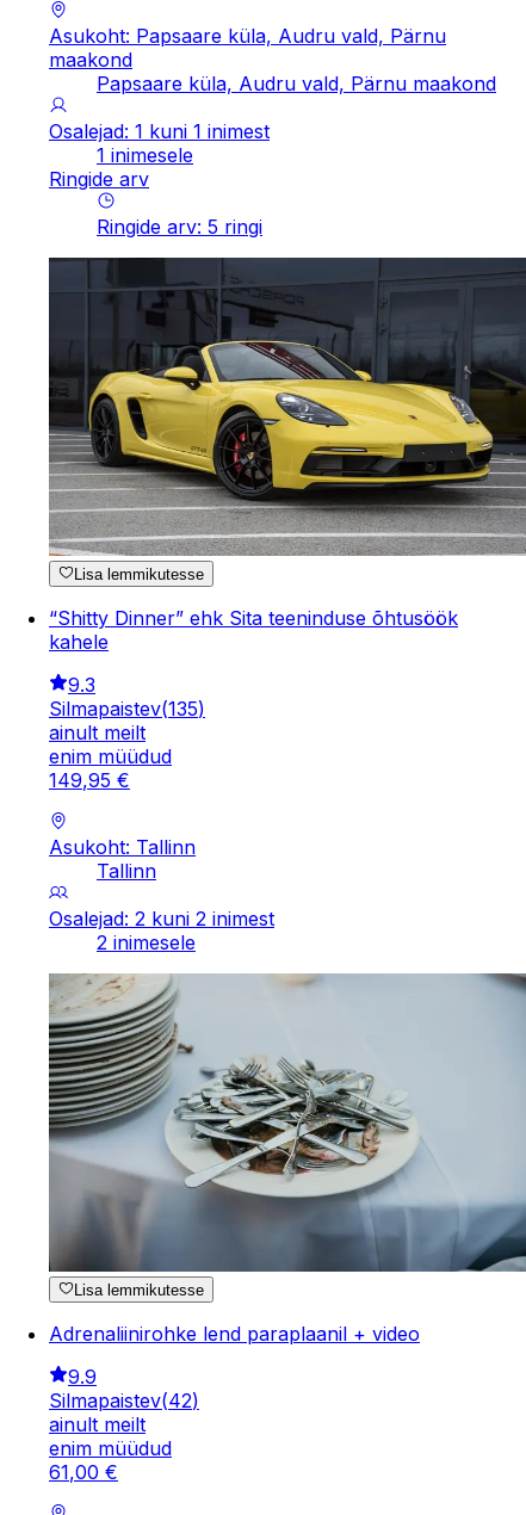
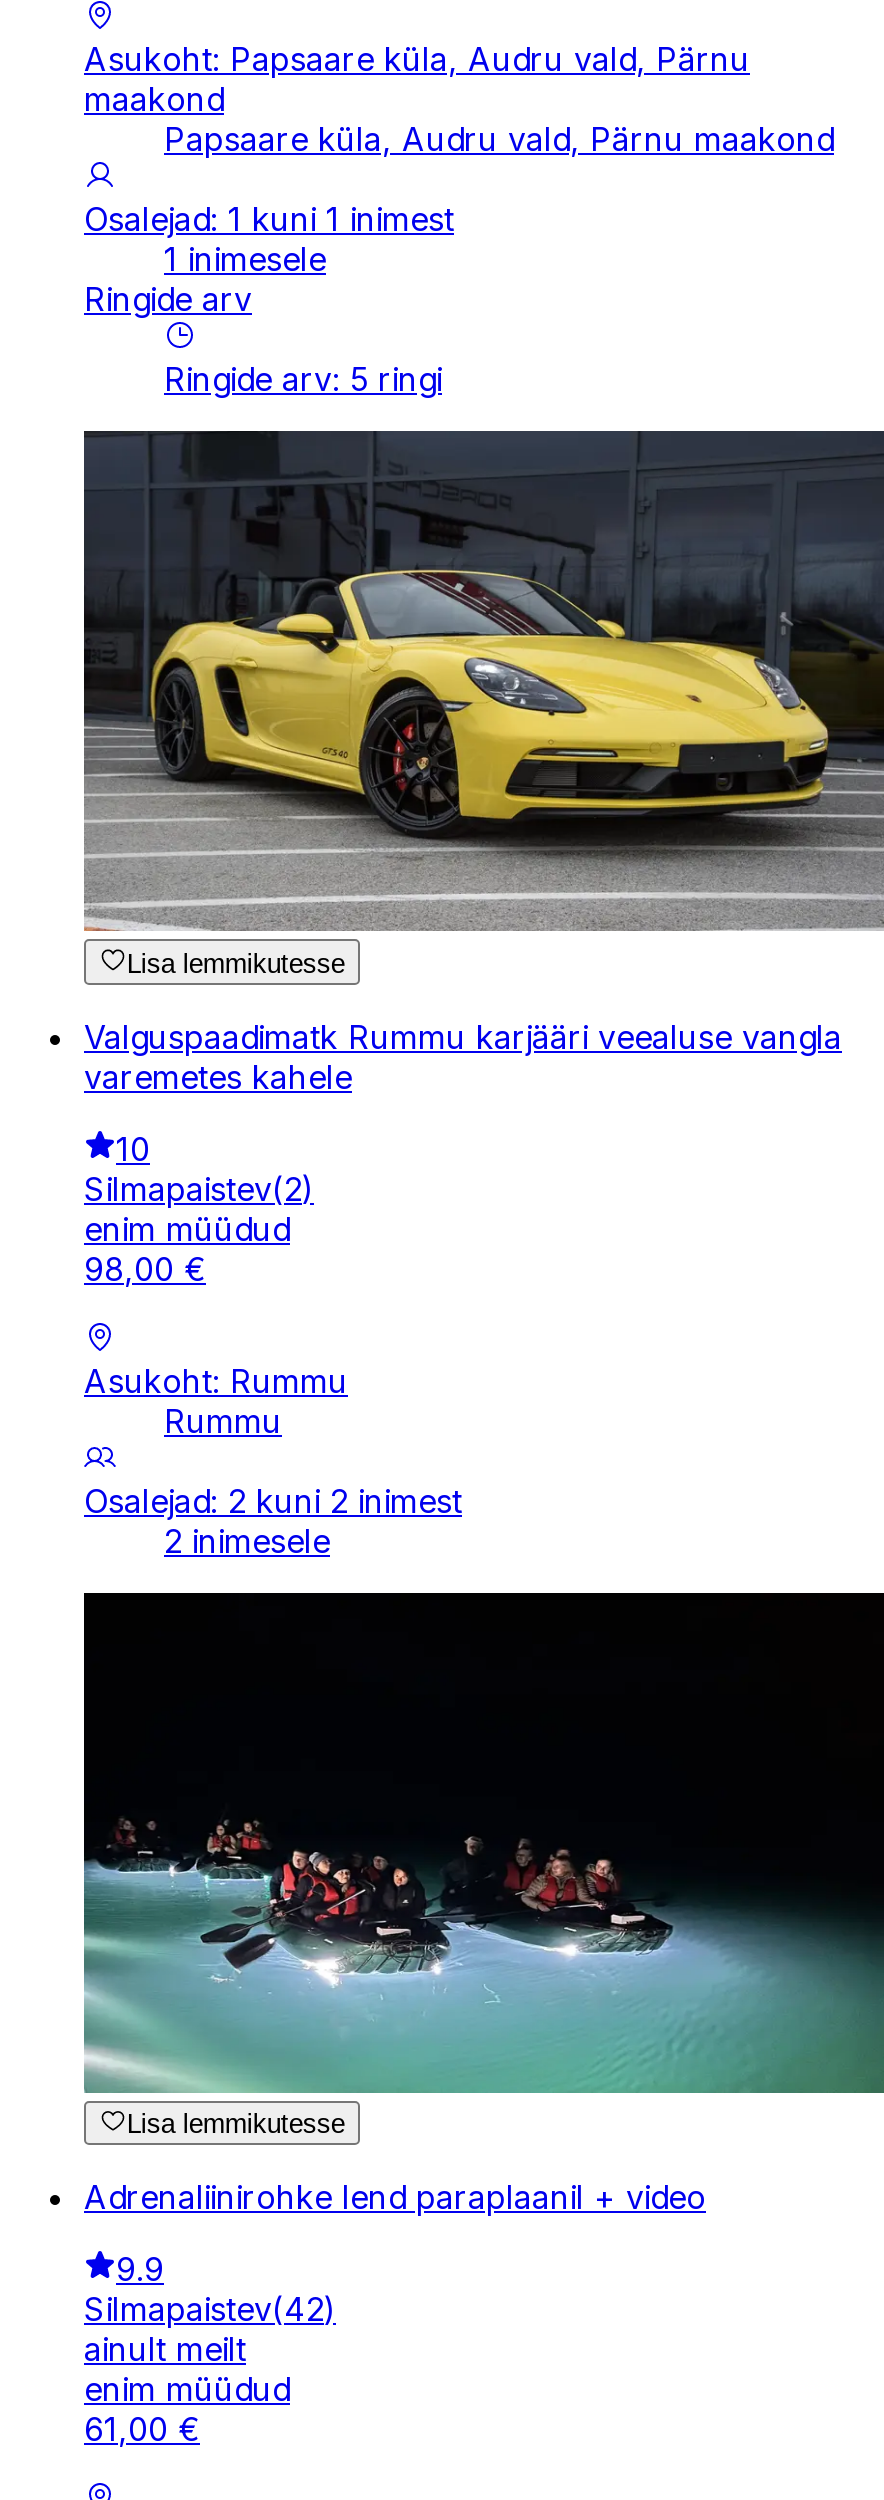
- “Shitty Dinner” ehk Sita teeninduse õhtusöök
- kahele
+ Valguspaadimatk Rummu karjääri veealuse vangla
+ varemetes kahele

- 9.3
- Silmapaistev(135)
- ainult meilt
+ 10
+ Silmapaistev(2)

- 149,95 €
+ 98,00 €

- Asukoht: Tallinn
- Tallinn
+ Asukoht: Rummu
+ Rummu

- [image]
+ [image]
